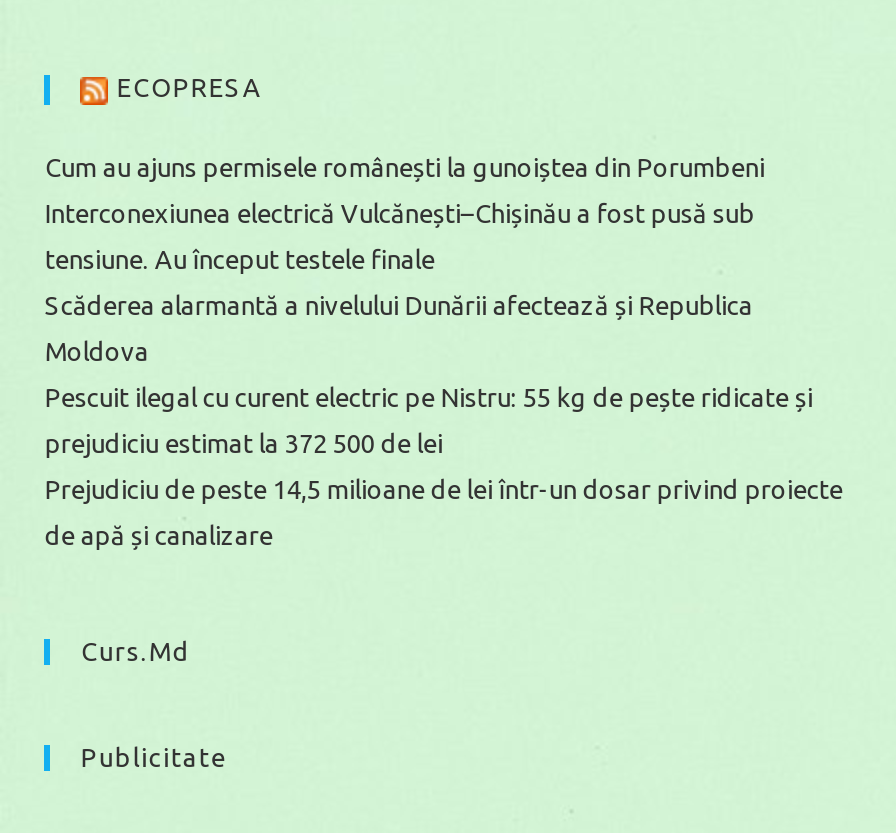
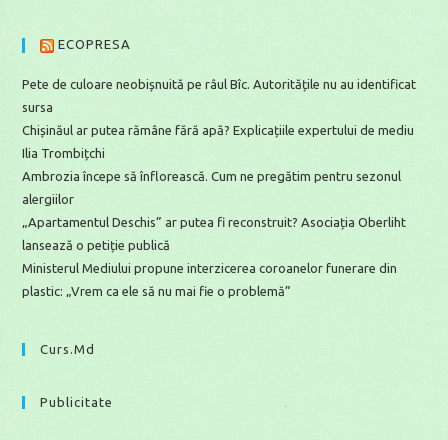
- Cum au ajuns permisele românești la gunoiștea din Porumbeni
- Interconexiunea electrică Vulcănești–Chișinău a fost pusă sub
- tensiune. Au început testele finale
- Scăderea alarmantă a nivelului Dunării afectează și Republica
- Moldova
- Pescuit ilegal cu curent electric pe Nistru: 55 kg de pește ridicate și
- prejudiciu estimat la 372 500 de lei
- Prejudiciu de peste 14,5 milioane de lei într-un dosar privind proiecte
- de apă și canalizare
+ Pete de culoare neobișnuită pe râul Bîc. Autoritățile nu au identificat
+ sursa
+ Chișinăul ar putea rămâne fără apă? Explicațiile expertului de mediu
+ Ilia Trombițchi
+ Ambrozia începe să înflorească. Cum ne pregătim pentru sezonul
+ alergiilor
+ „Apartamentul Deschis” ar putea fi reconstruit? Asociația Oberliht
+ lansează o petiție publică
+ Ministerul Mediului propune interzicerea coroanelor funerare din
+ plastic: „Vrem ca ele să nu mai fie o problemă”
